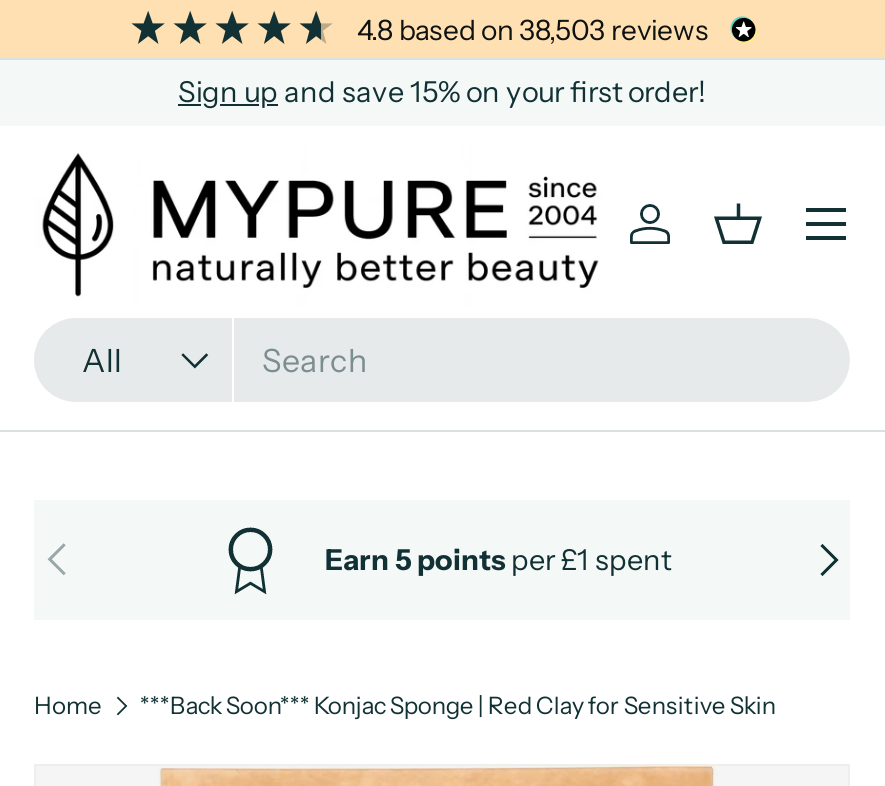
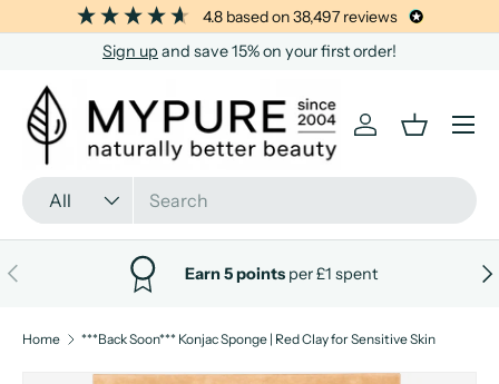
- 4.8 based on 38,503 reviews
+ 4.8 based on 38,497 reviews
